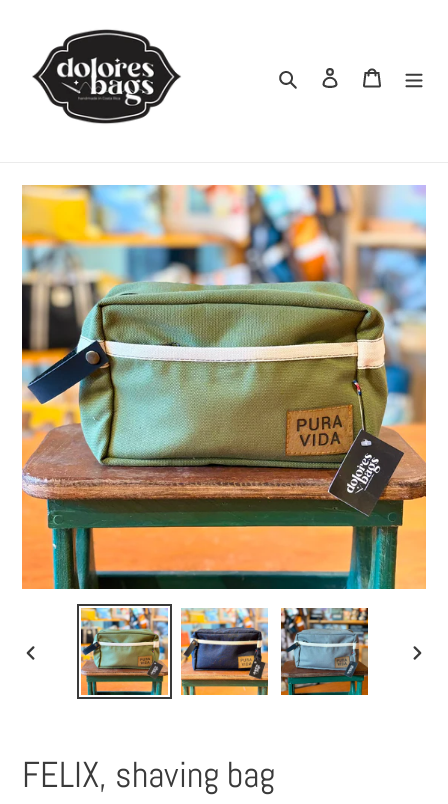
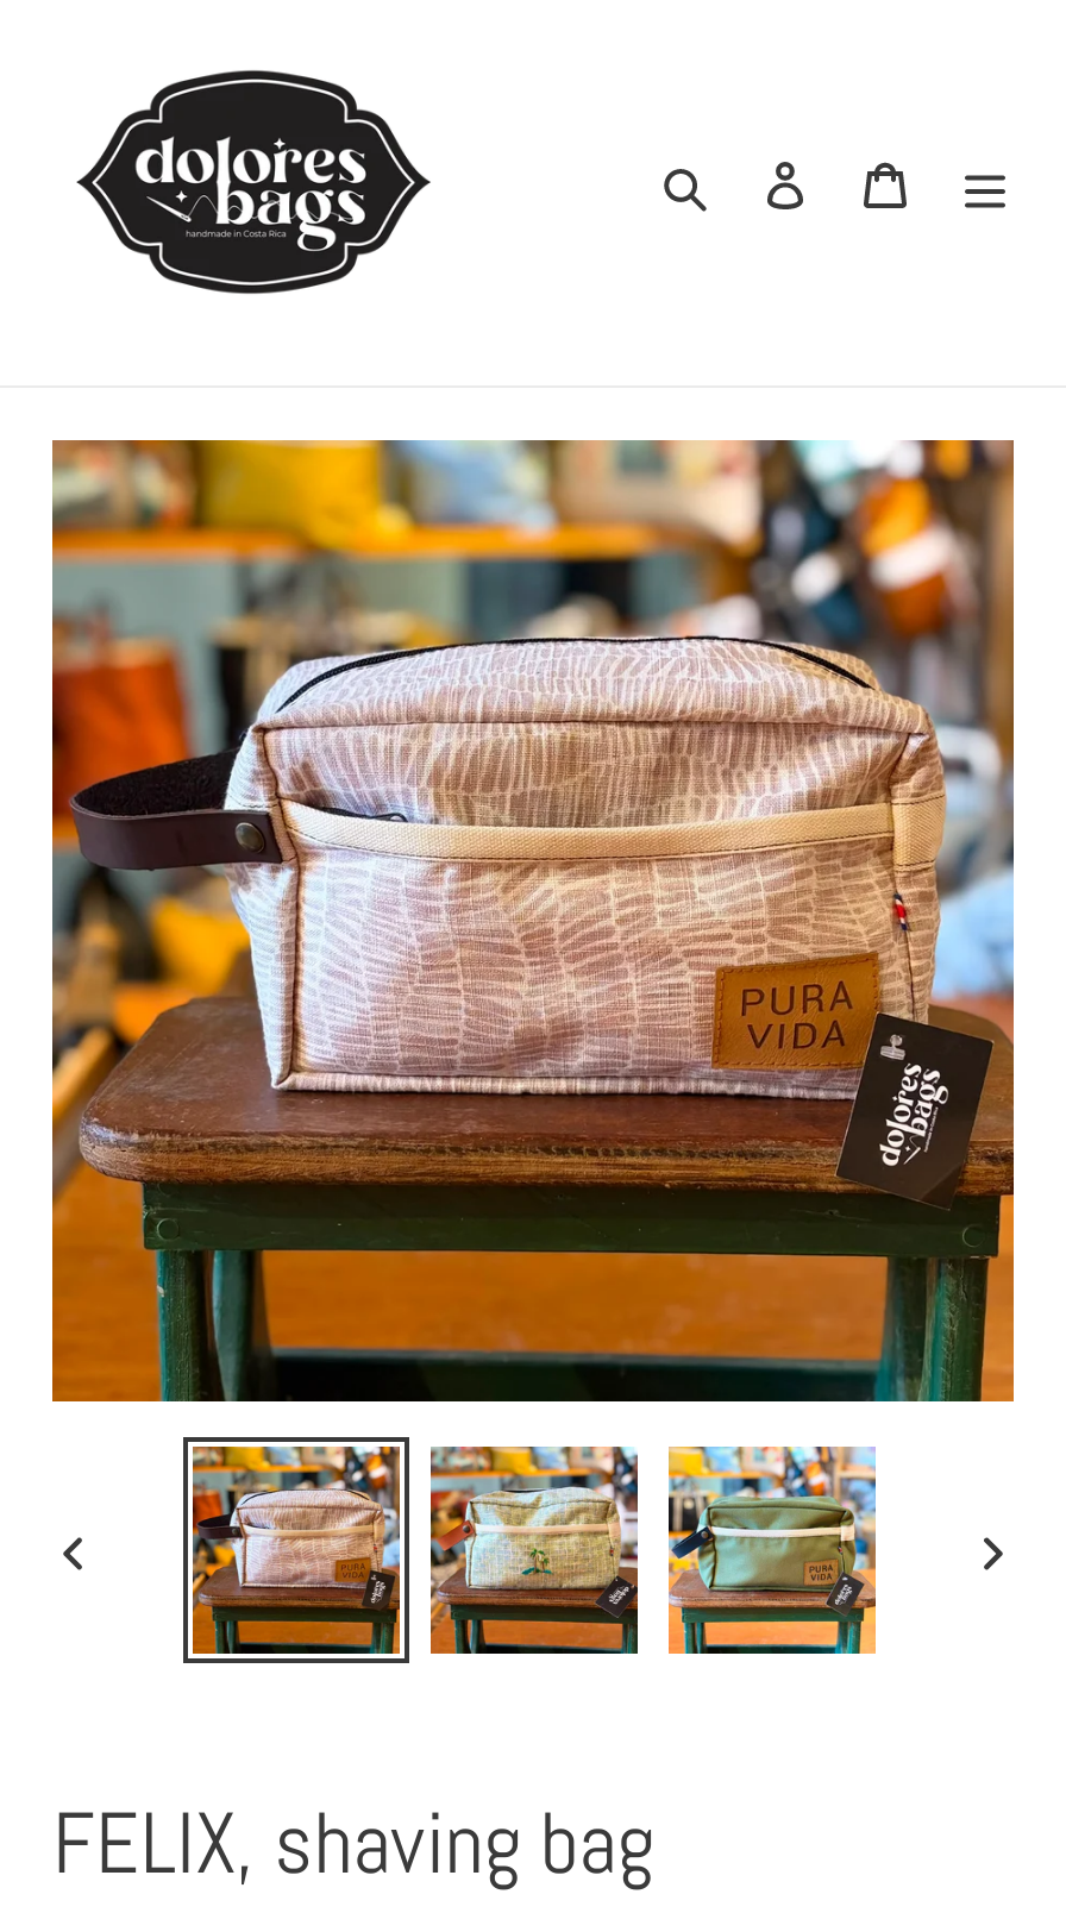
- [image]
+ [image]

- [image]
+ [image]

- [image]
+ [image]

- [image]
+ [image]
